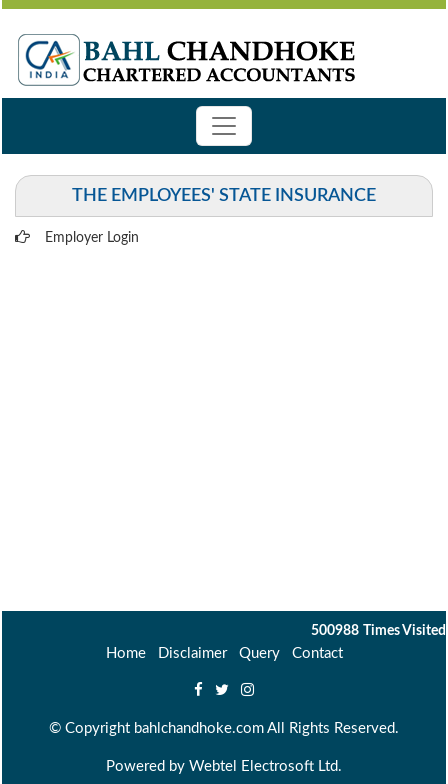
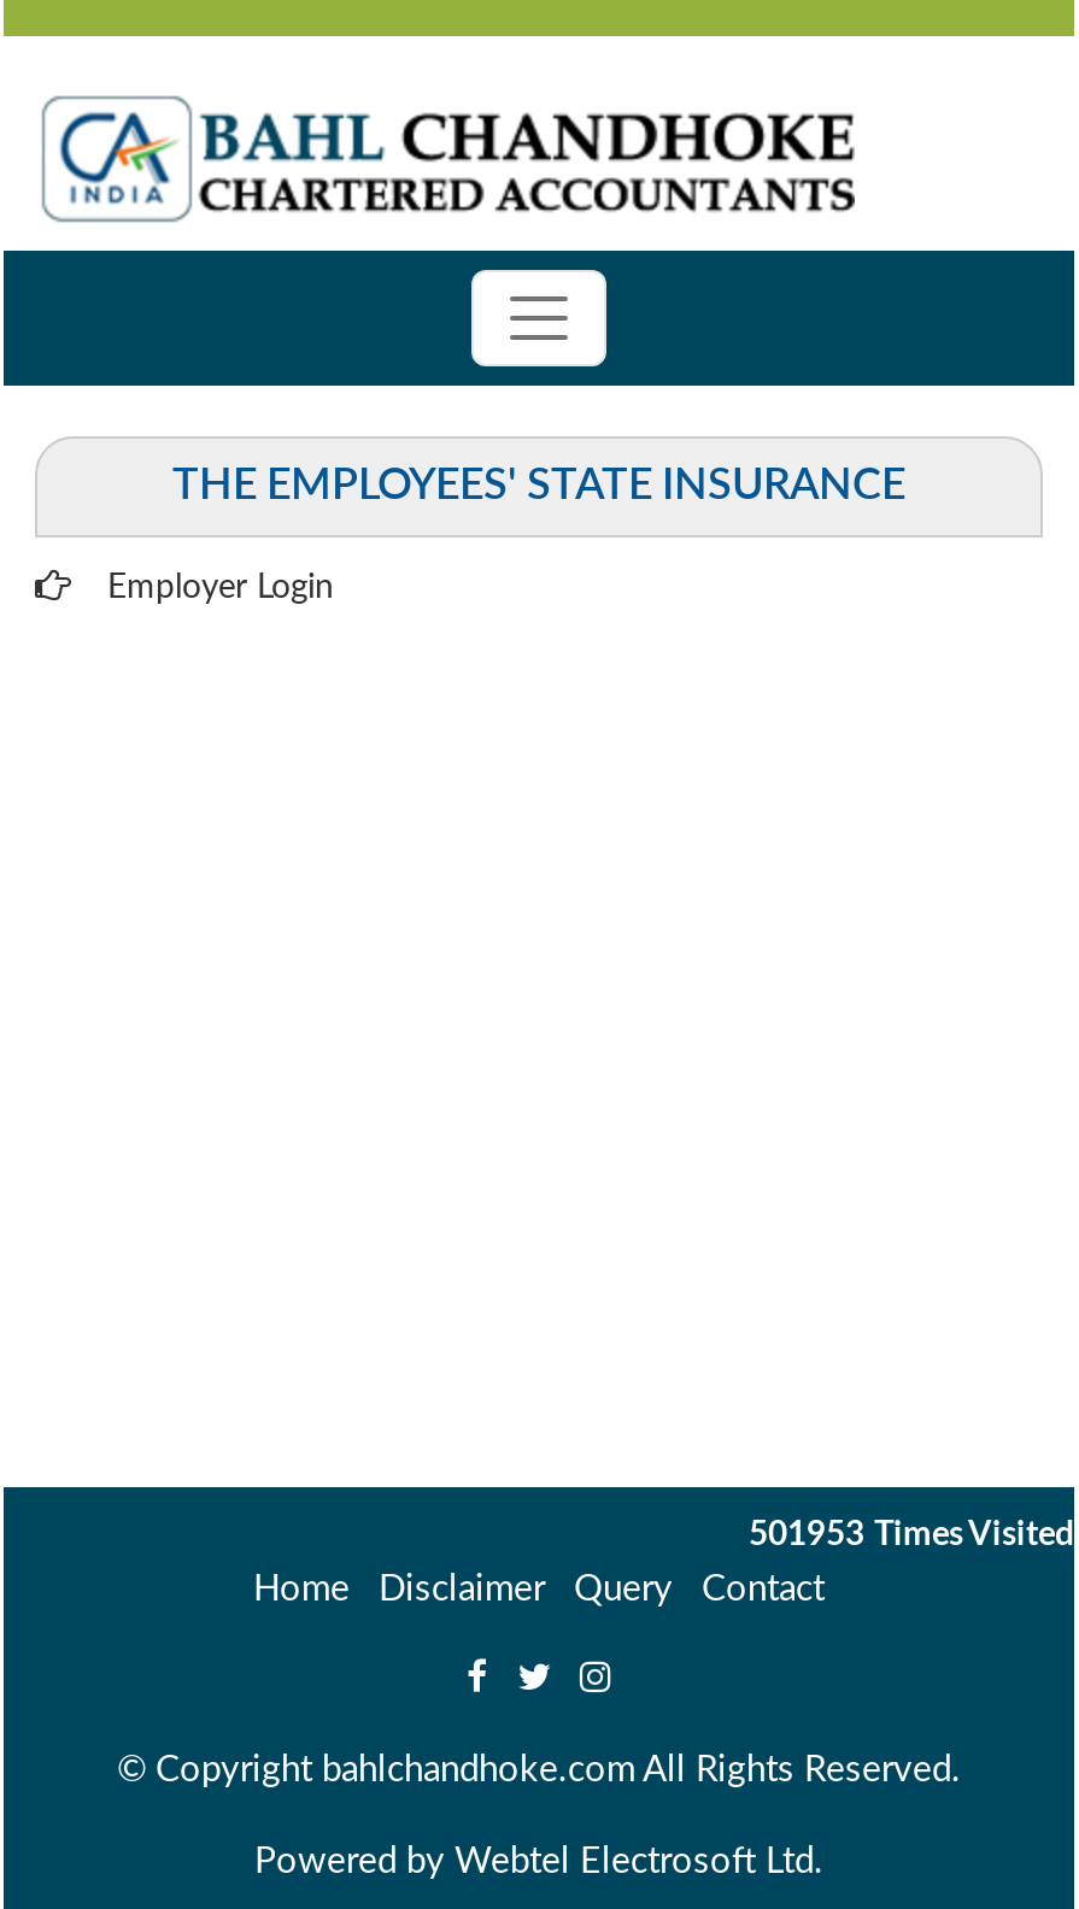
- 500988 Times Visited
+ 501953 Times Visited
